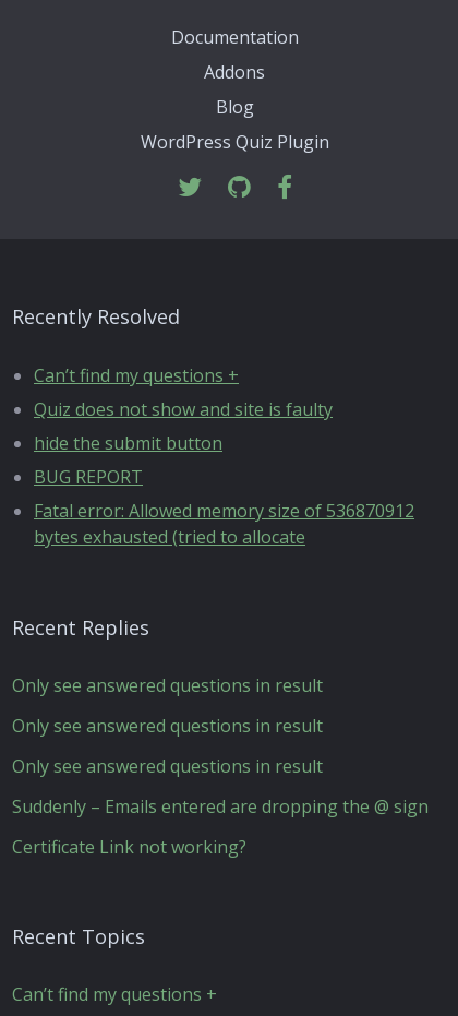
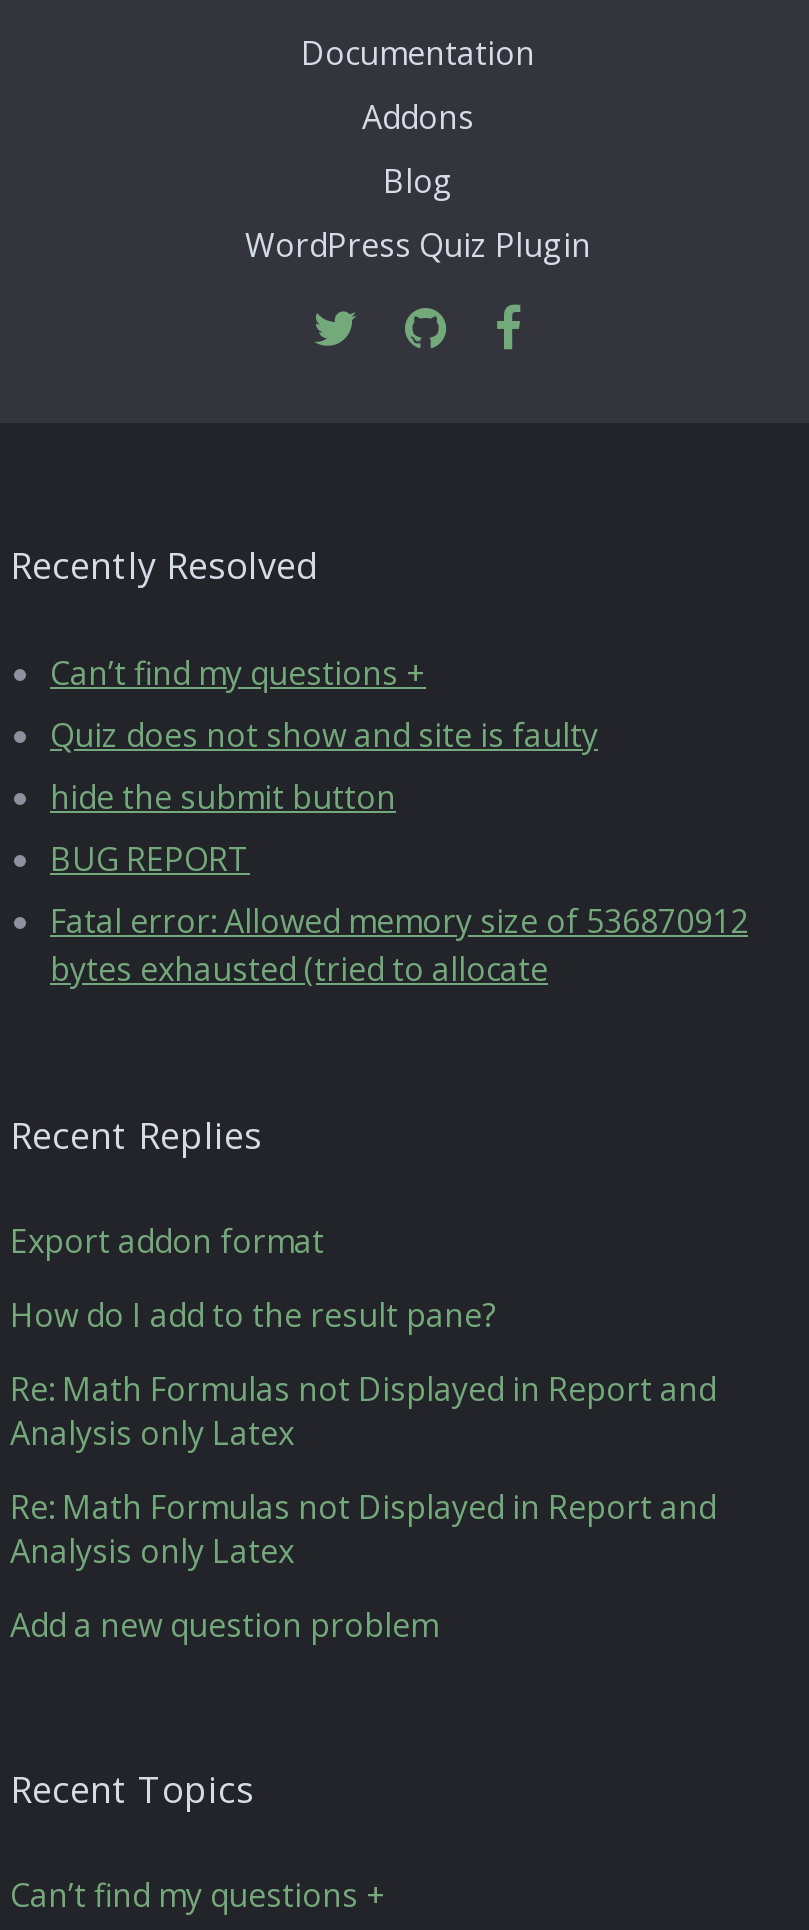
- Only see answered questions in result
+ Export addon format

- Only see answered questions in result
+ How do I add to the result pane?

- Only see answered questions in result
+ Re: Math Formulas not Displayed in Report and
+ Analysis only Latex

- Suddenly – Emails entered are dropping the @ sign
+ Re: Math Formulas not Displayed in Report and
+ Analysis only Latex

- Certificate Link not working?
+ Add a new question problem
